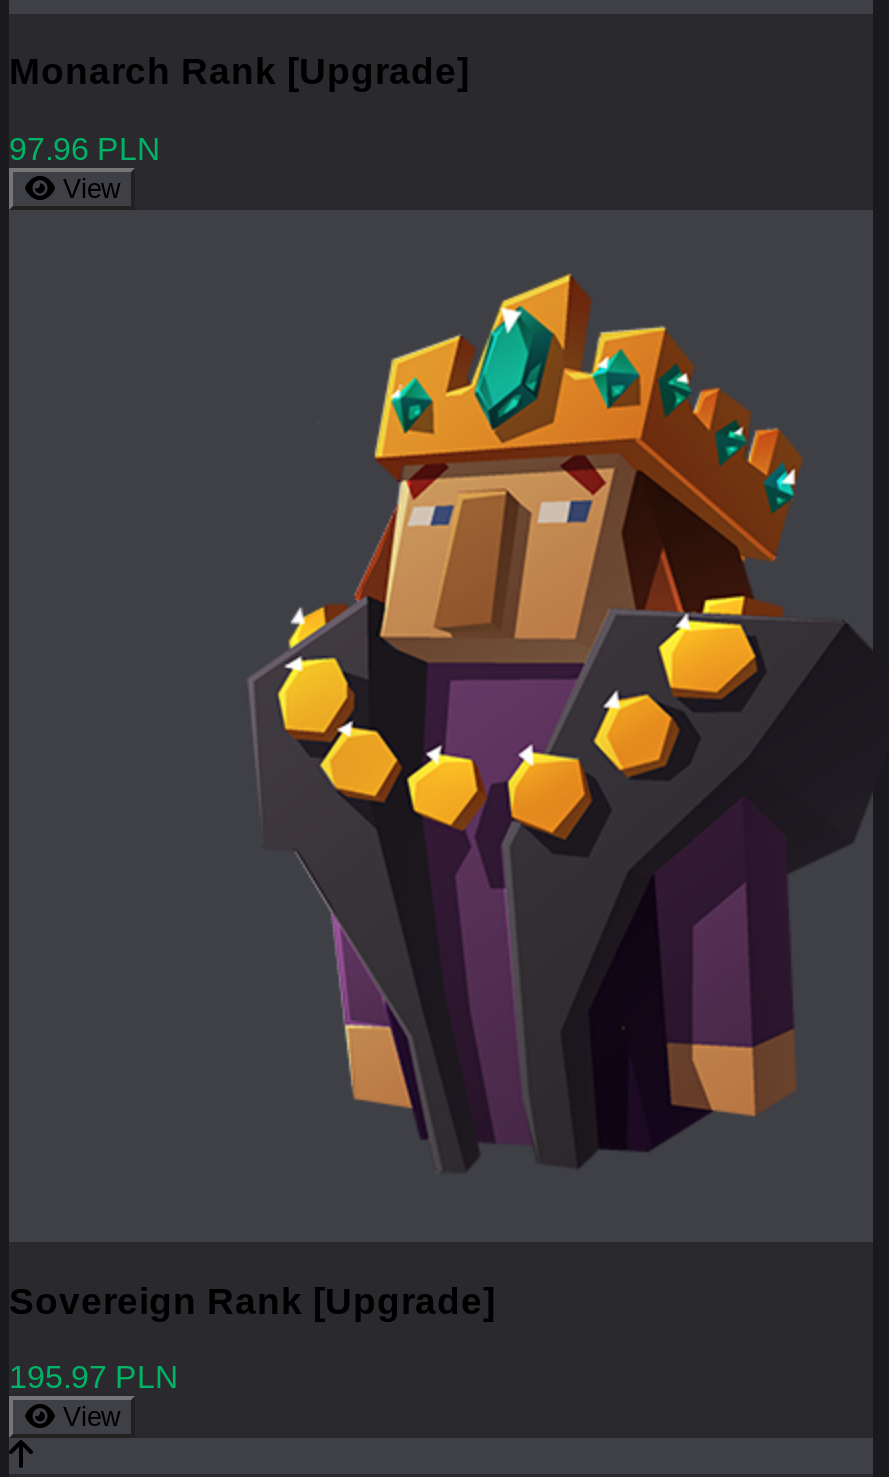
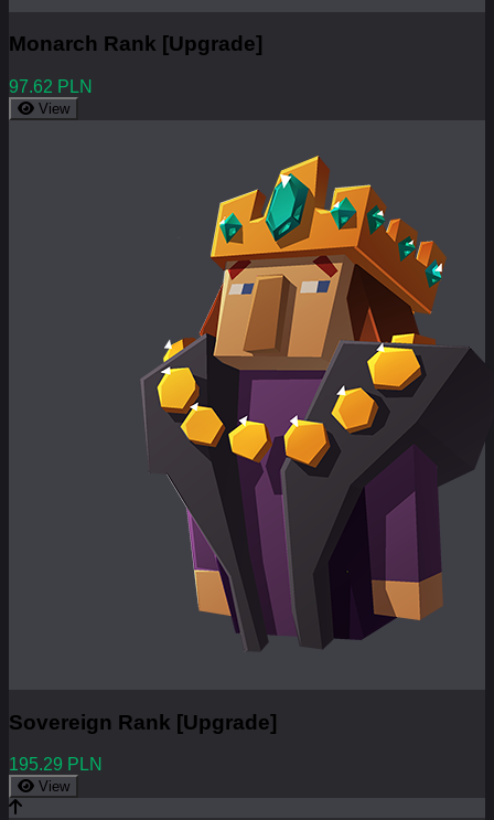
- 97.96 PLN
+ 97.62 PLN

- 195.97 PLN
+ 195.29 PLN
